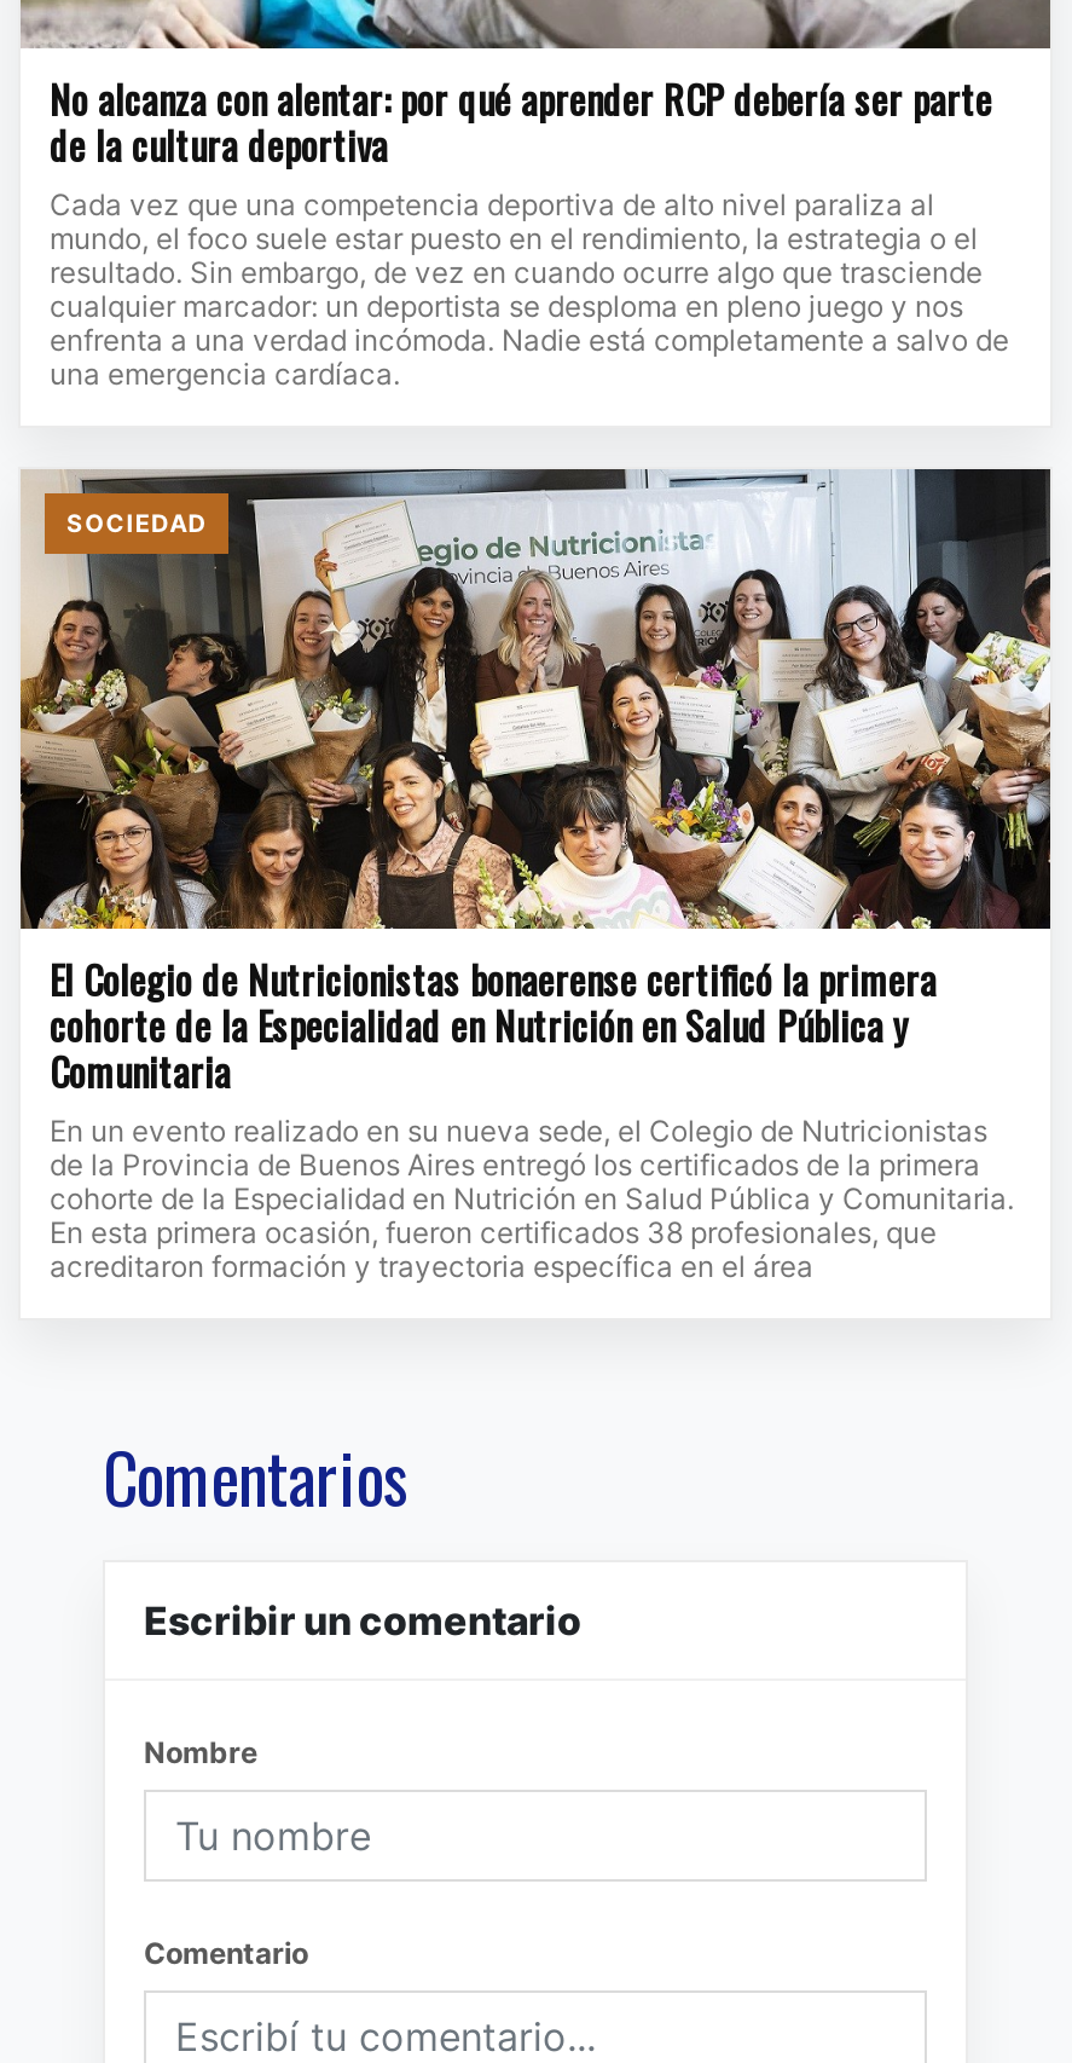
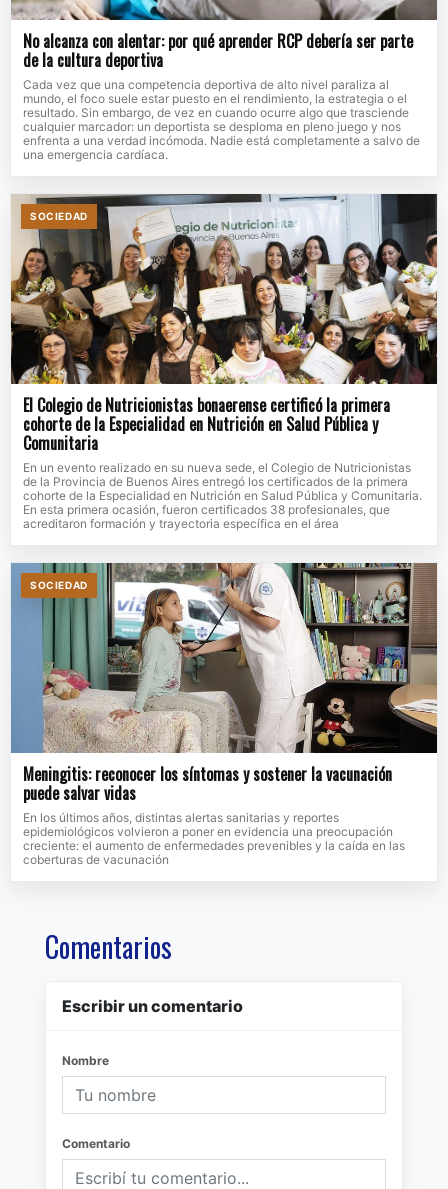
+ [image]
+ SOCIEDAD

+ Meningitis: reconocer los síntomas y sostener la vacunación
+ puede salvar vidas
+ En los últimos años, distintas alertas sanitarias y reportes
+ epidemiológicos volvieron a poner en evidencia una preocupación
+ creciente: el aumento de enfermedades prevenibles y la caída en las
+ coberturas de vacunación
